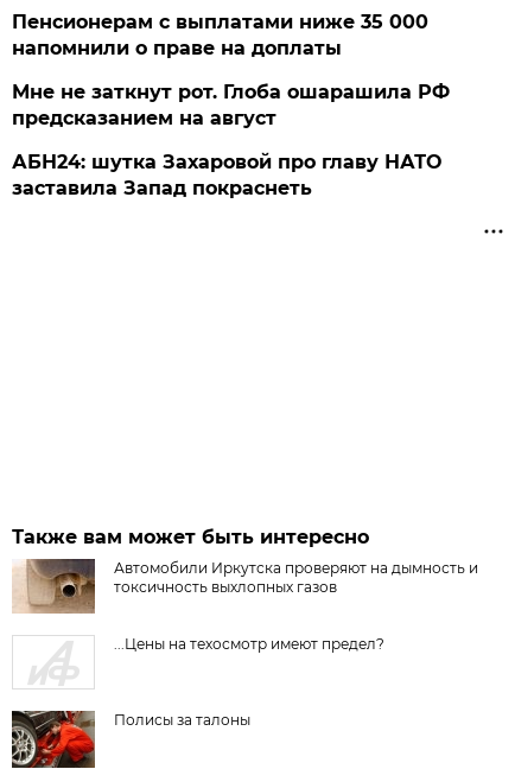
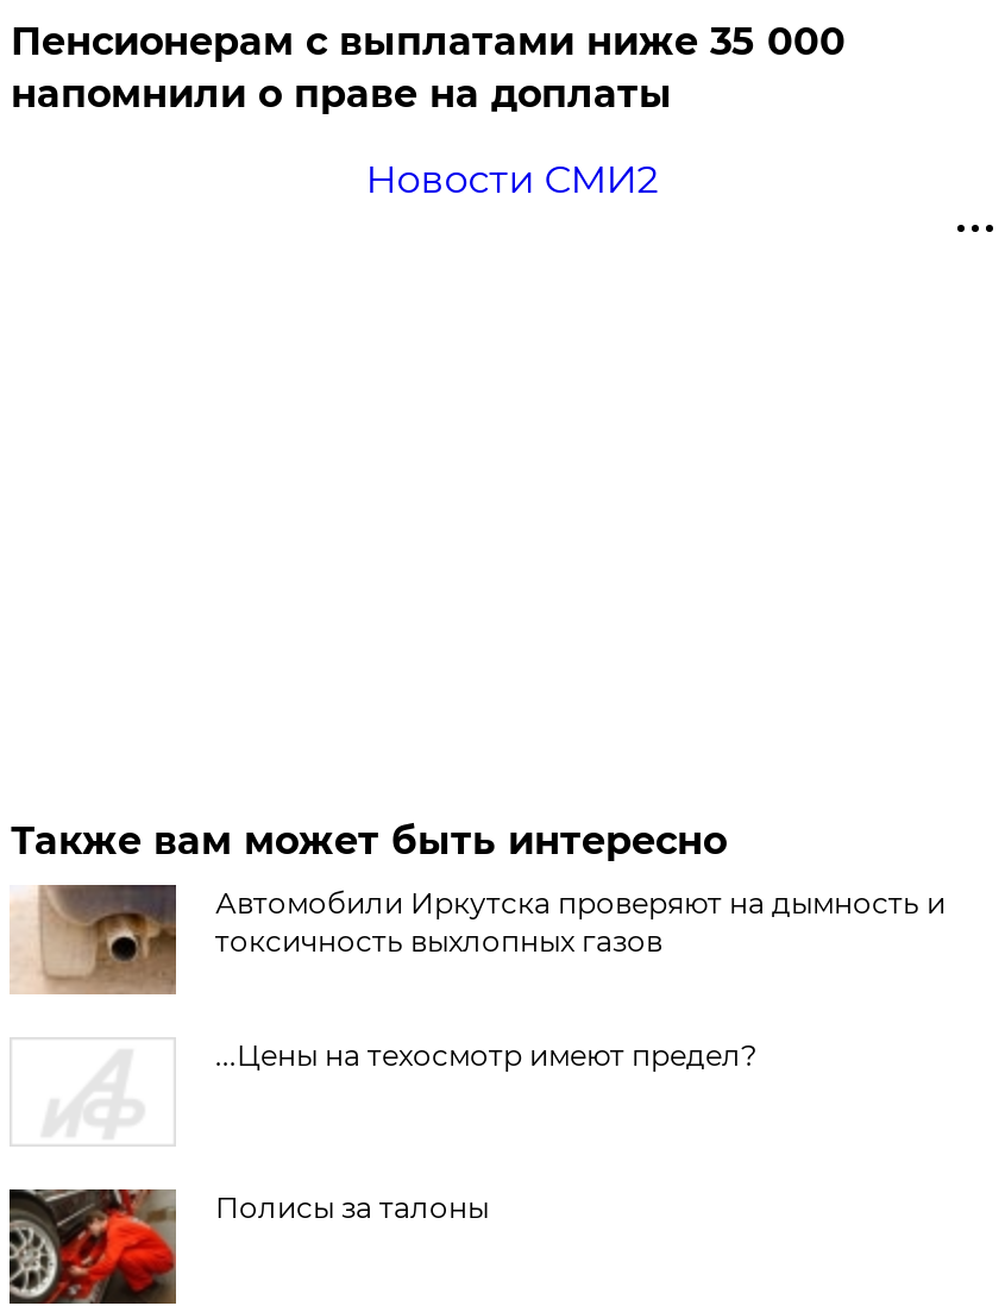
- Мне не заткнут рот. Глоба ошарашила РФ
- предсказанием на август
- АБН24: шутка Захаровой про главу НАТО
- заставила Запад покраснеть
+ Новости СМИ2
